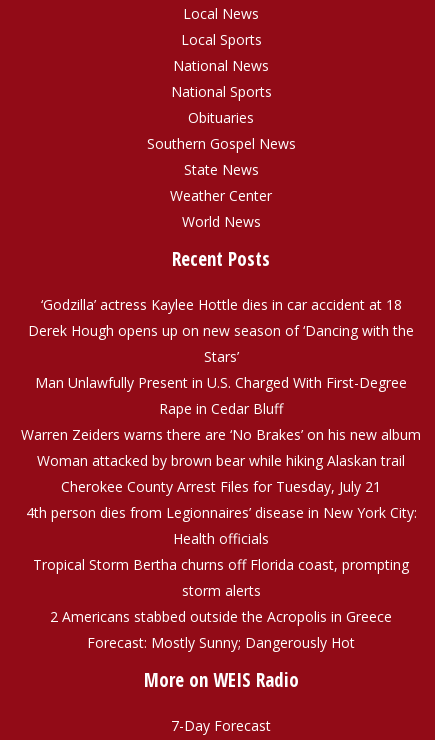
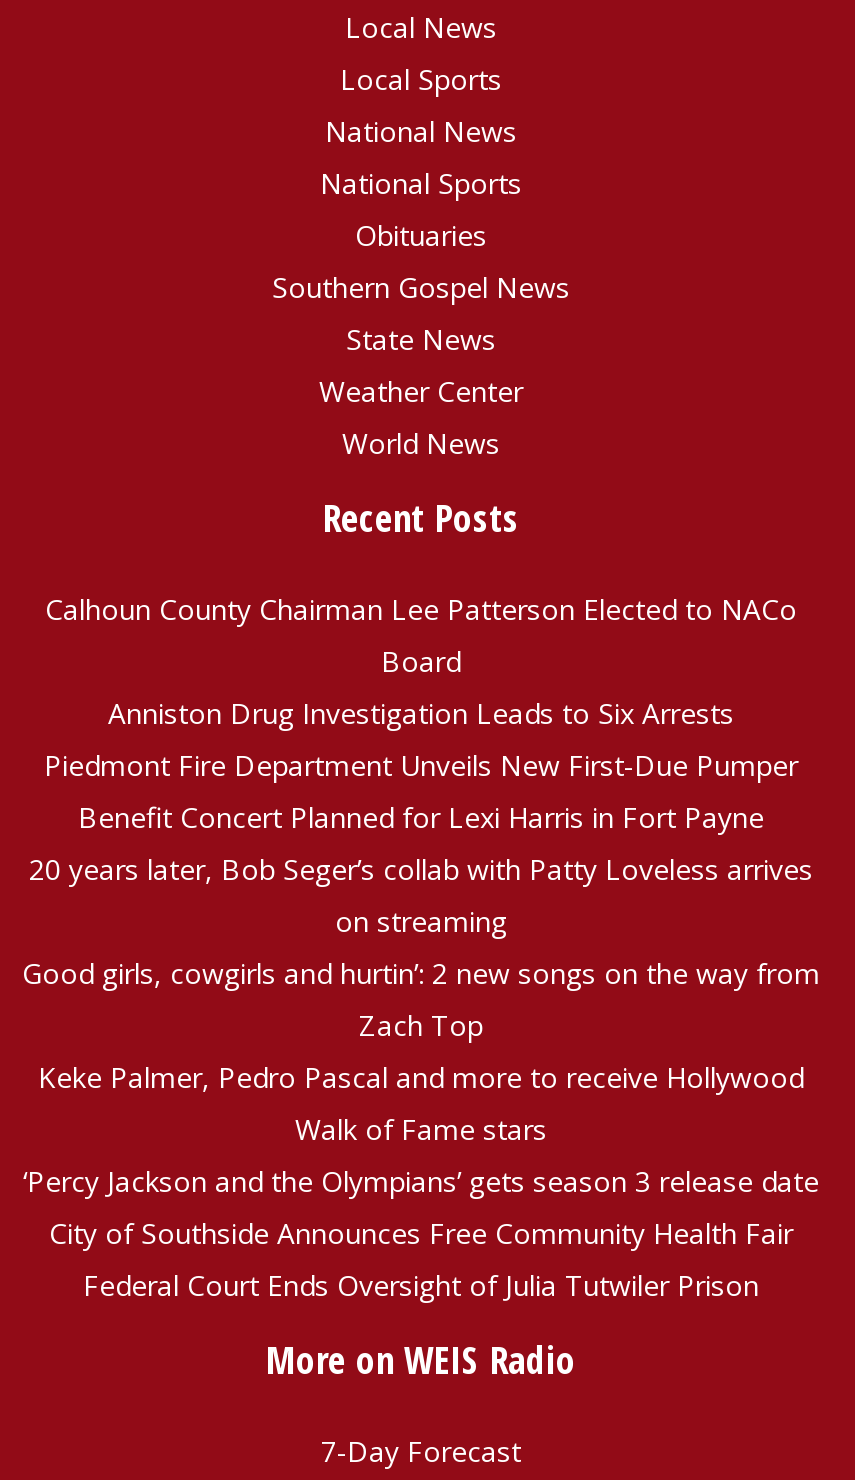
- ‘Godzilla’ actress Kaylee Hottle dies in car accident at 18
- Derek Hough opens up on new season of ‘Dancing with the
- Stars’
- Man Unlawfully Present in U.S. Charged With First-Degree
- Rape in Cedar Bluff
- Warren Zeiders warns there are ‘No Brakes’ on his new album
- Woman attacked by brown bear while hiking Alaskan trail
- Cherokee County Arrest Files for Tuesday, July 21
- 4th person dies from Legionnaires’ disease in New York City:
- Health officials
- Tropical Storm Bertha churns off Florida coast, prompting
- storm alerts
- 2 Americans stabbed outside the Acropolis in Greece
- Forecast: Mostly Sunny; Dangerously Hot
+ Calhoun County Chairman Lee Patterson Elected to NACo
+ Board
+ Anniston Drug Investigation Leads to Six Arrests
+ Piedmont Fire Department Unveils New First-Due Pumper
+ Benefit Concert Planned for Lexi Harris in Fort Payne
+ 20 years later, Bob Seger’s collab with Patty Loveless arrives
+ on streaming
+ Good girls, cowgirls and hurtin’: 2 new songs on the way from
+ Zach Top
+ Keke Palmer, Pedro Pascal and more to receive Hollywood
+ Walk of Fame stars
+ ‘Percy Jackson and the Olympians’ gets season 3 release date
+ City of Southside Announces Free Community Health Fair
+ Federal Court Ends Oversight of Julia Tutwiler Prison
